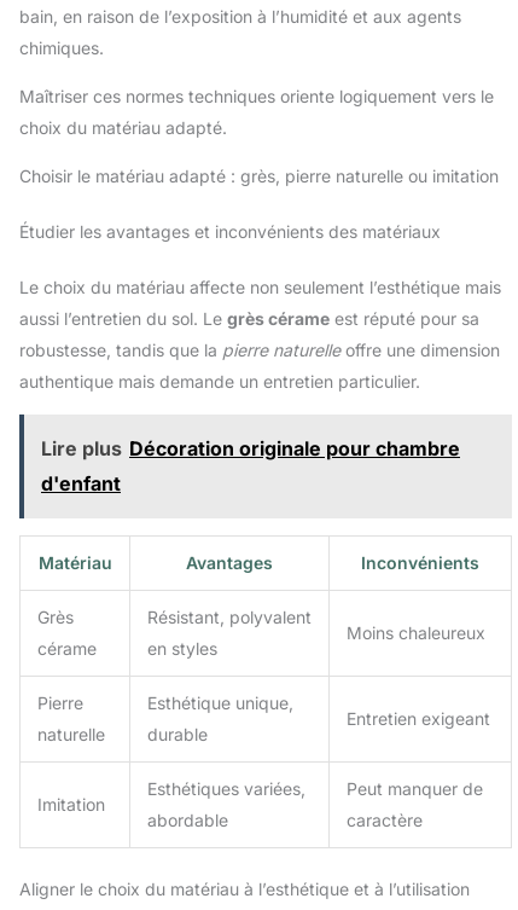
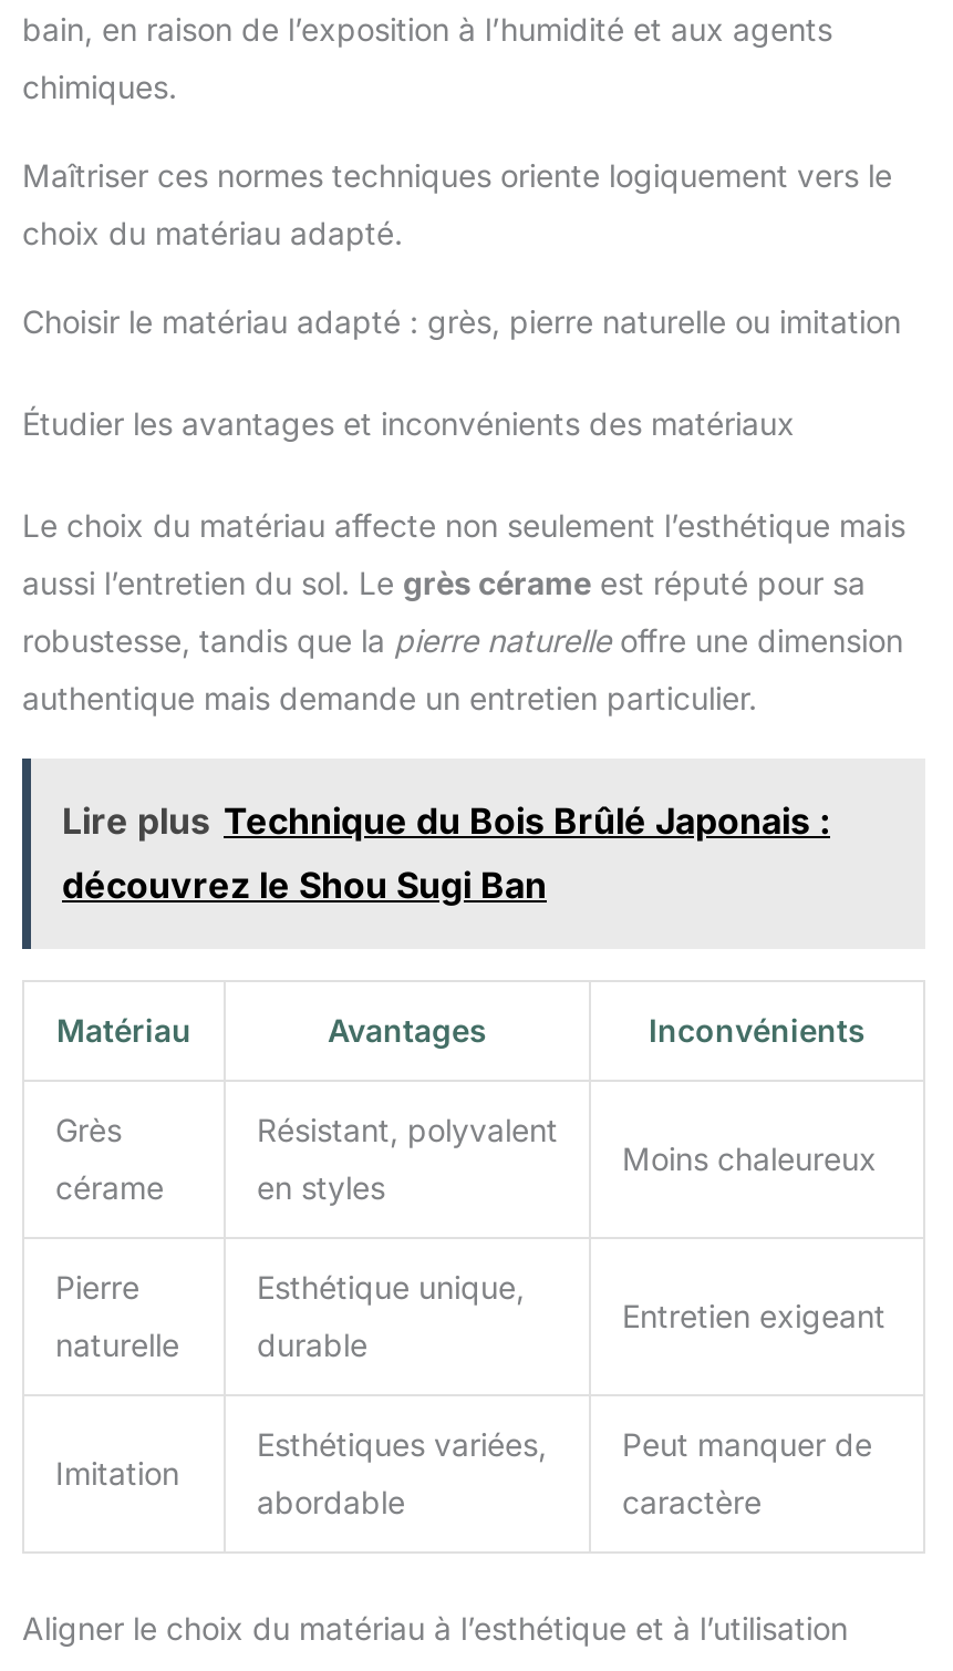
- Lire plus Décoration originale pour chambre
- d'enfant
+ Lire plus Technique du Bois Brûlé Japonais :
+ découvrez le Shou Sugi Ban
